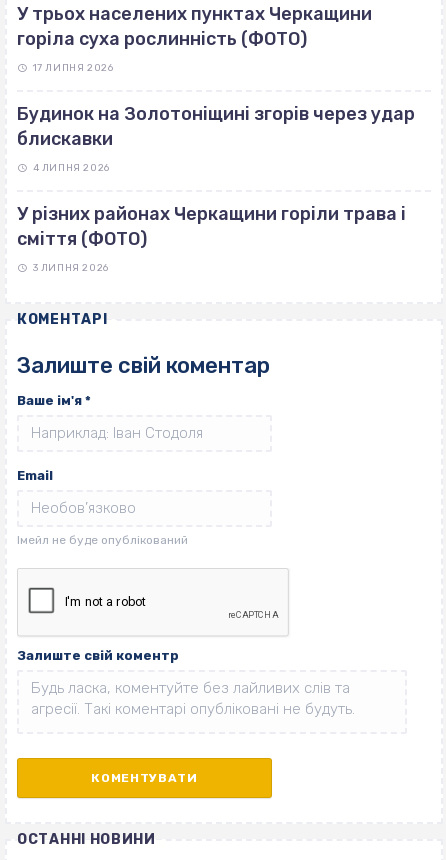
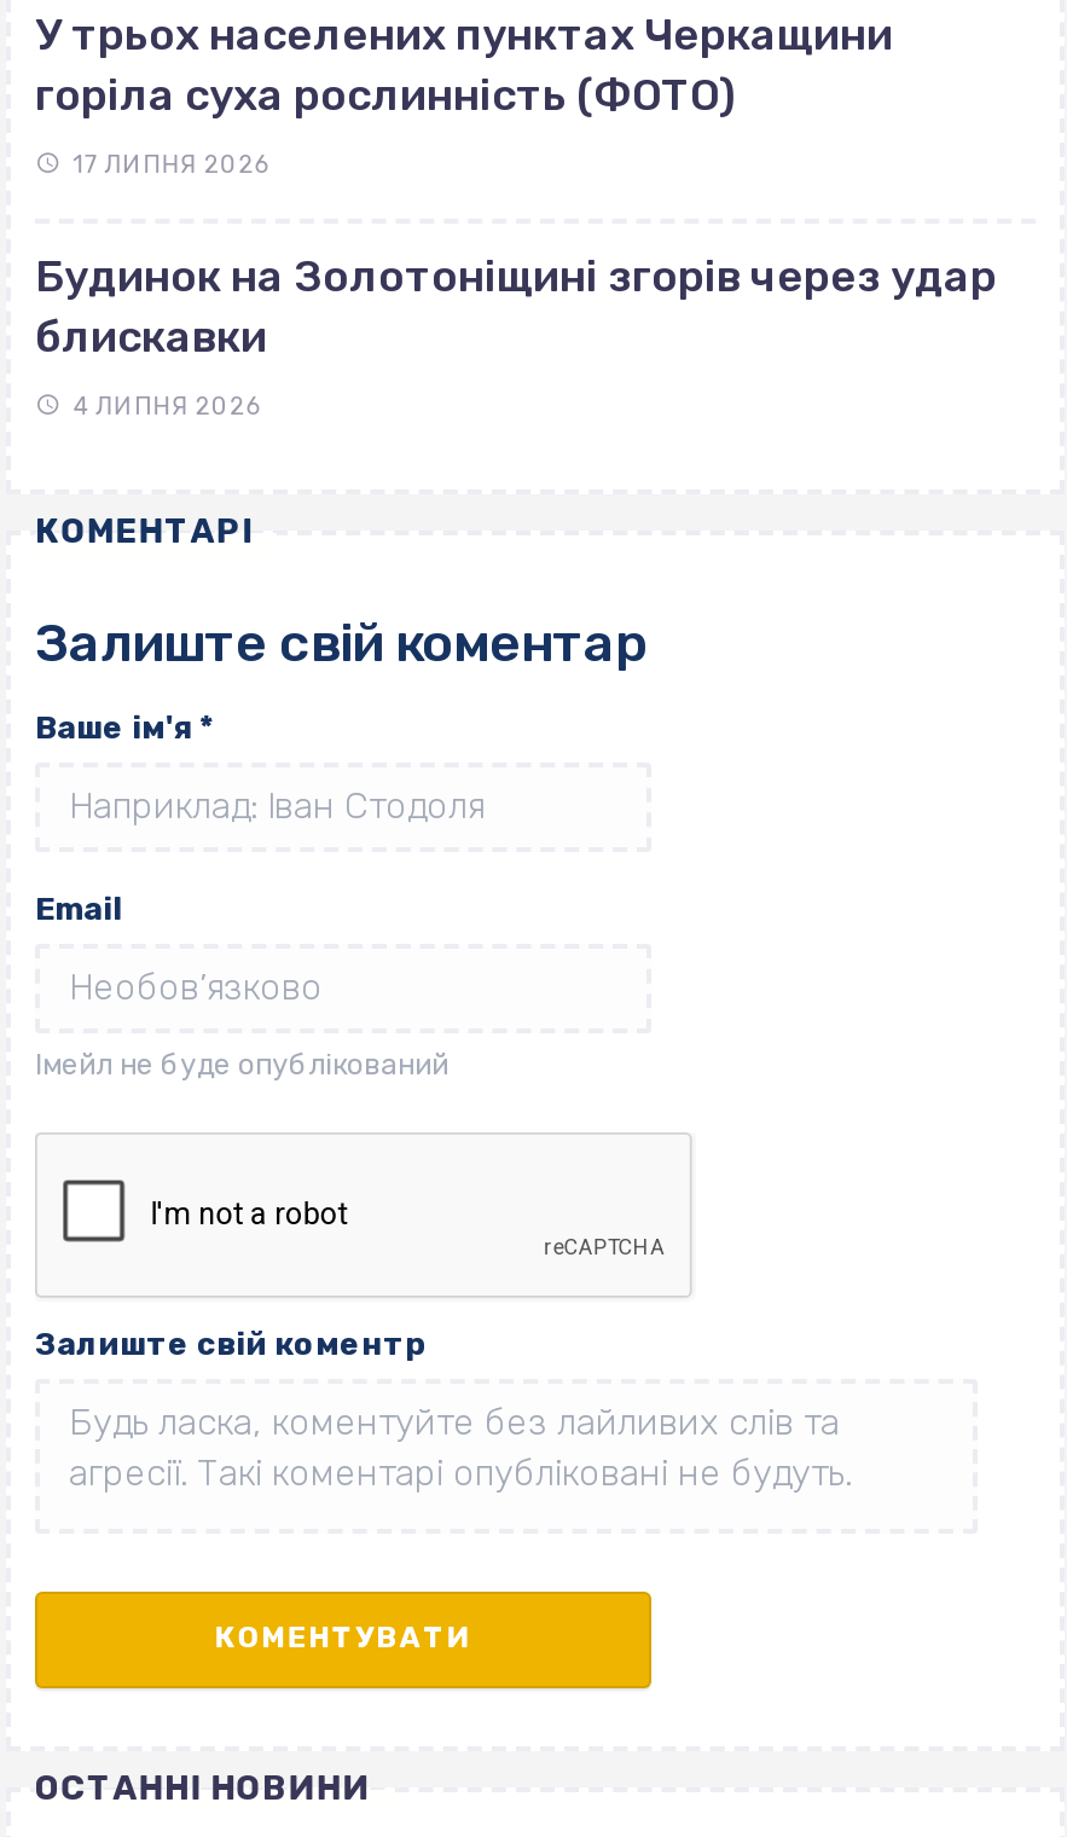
- У різних районах Черкащини горіли трава і
- сміття (ФОТО)
- 3 ЛИПНЯ 2026
